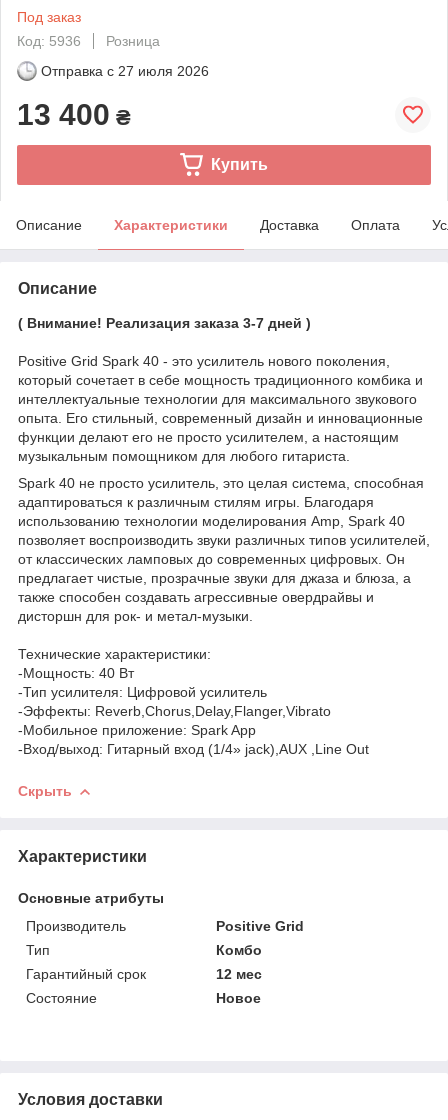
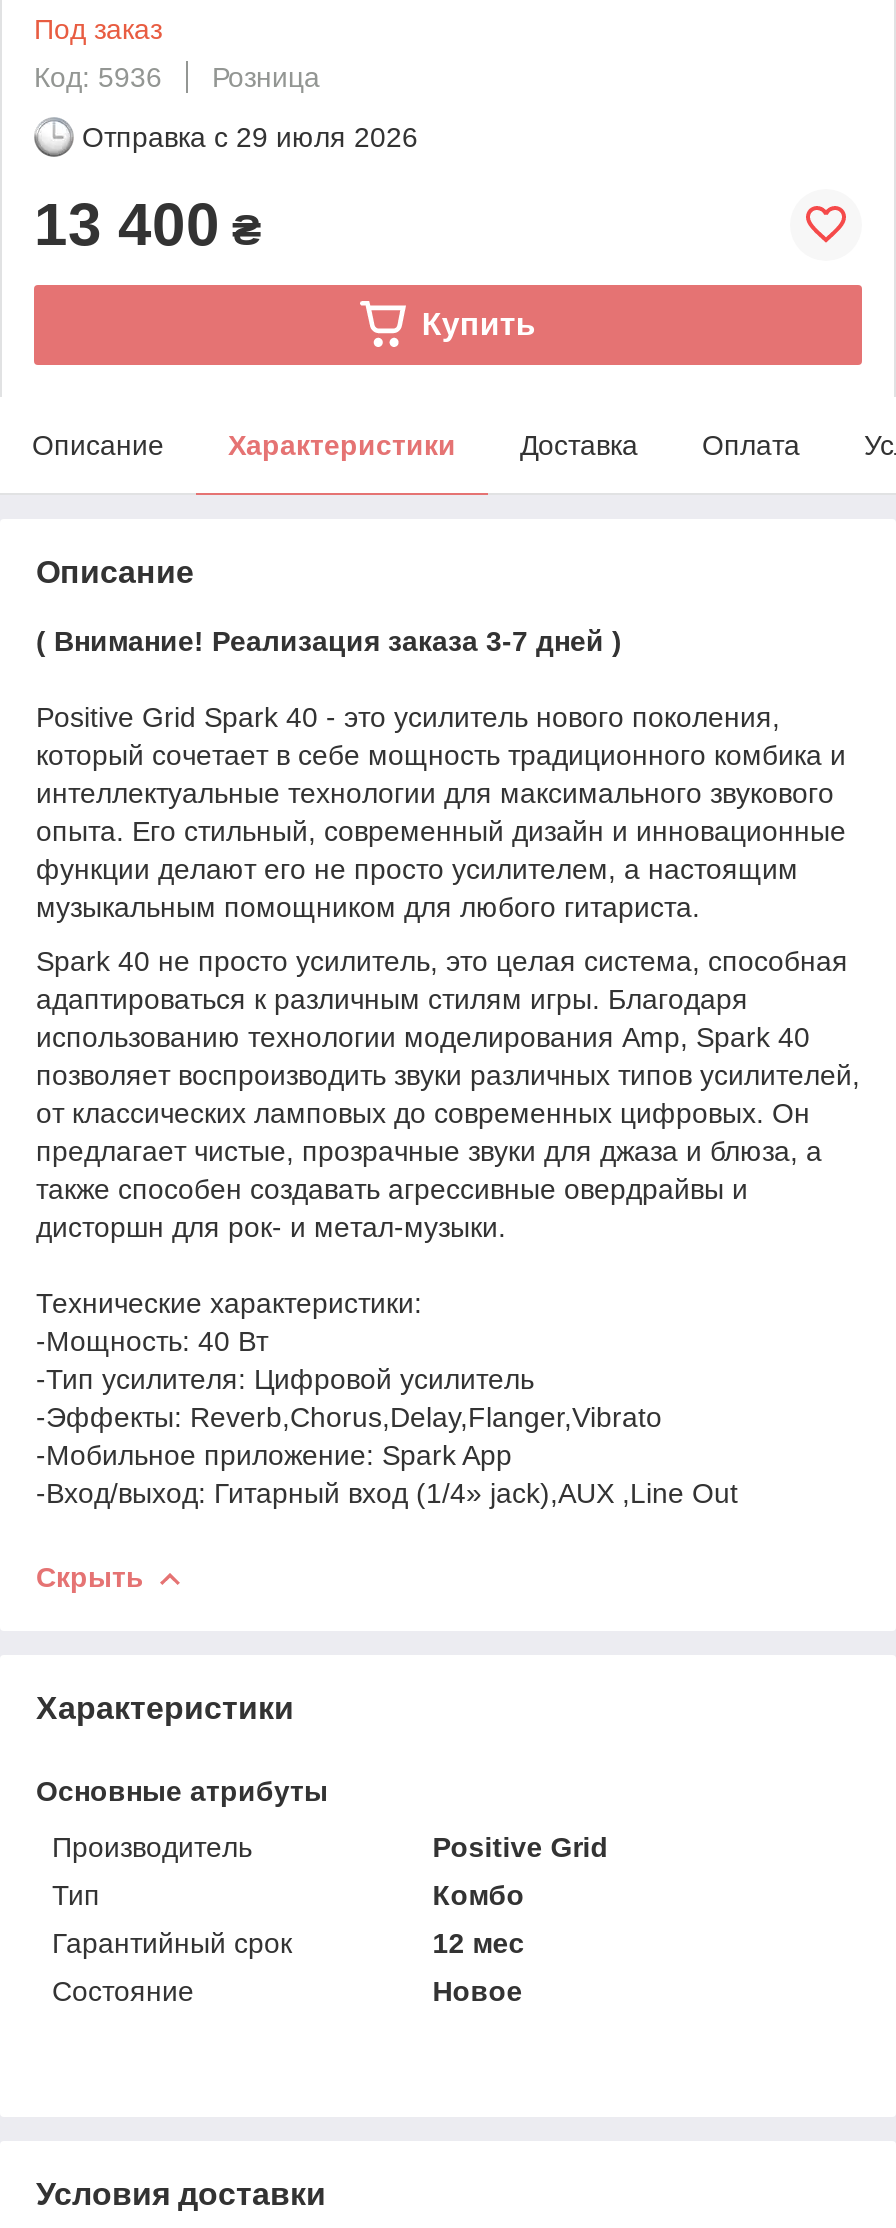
- Отправка с 27 июля 2026
+ Отправка с 29 июля 2026
